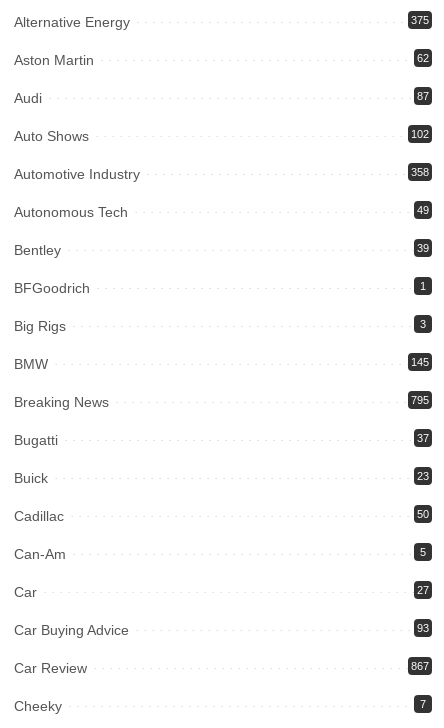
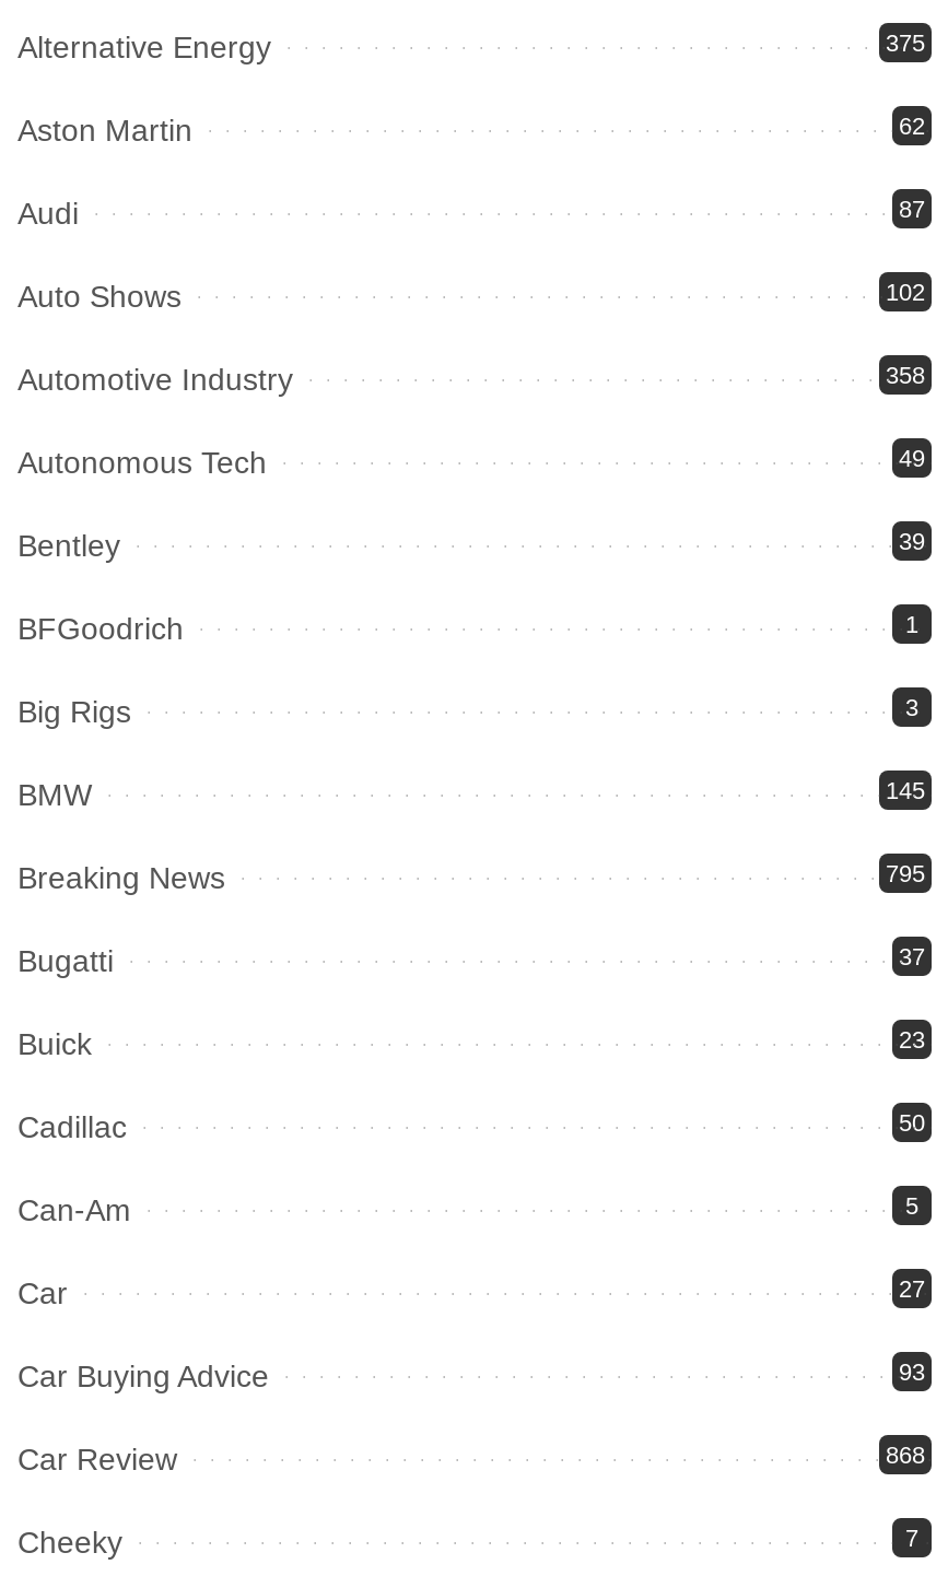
- 867
+ 868
